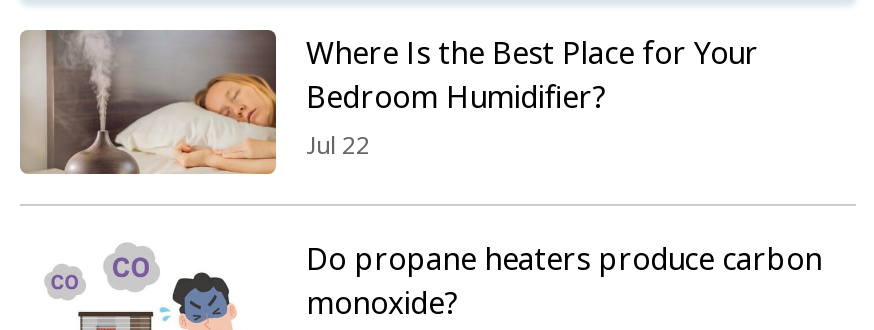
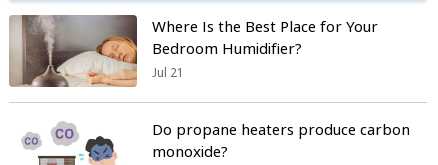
- Jul 22
+ Jul 21
